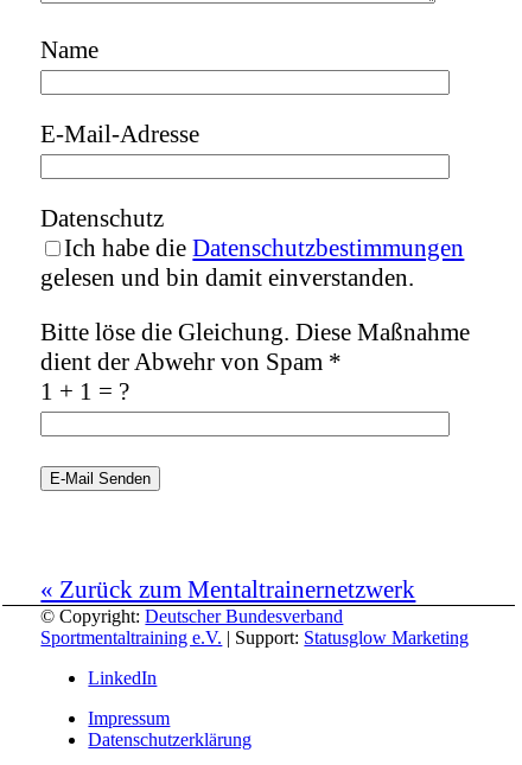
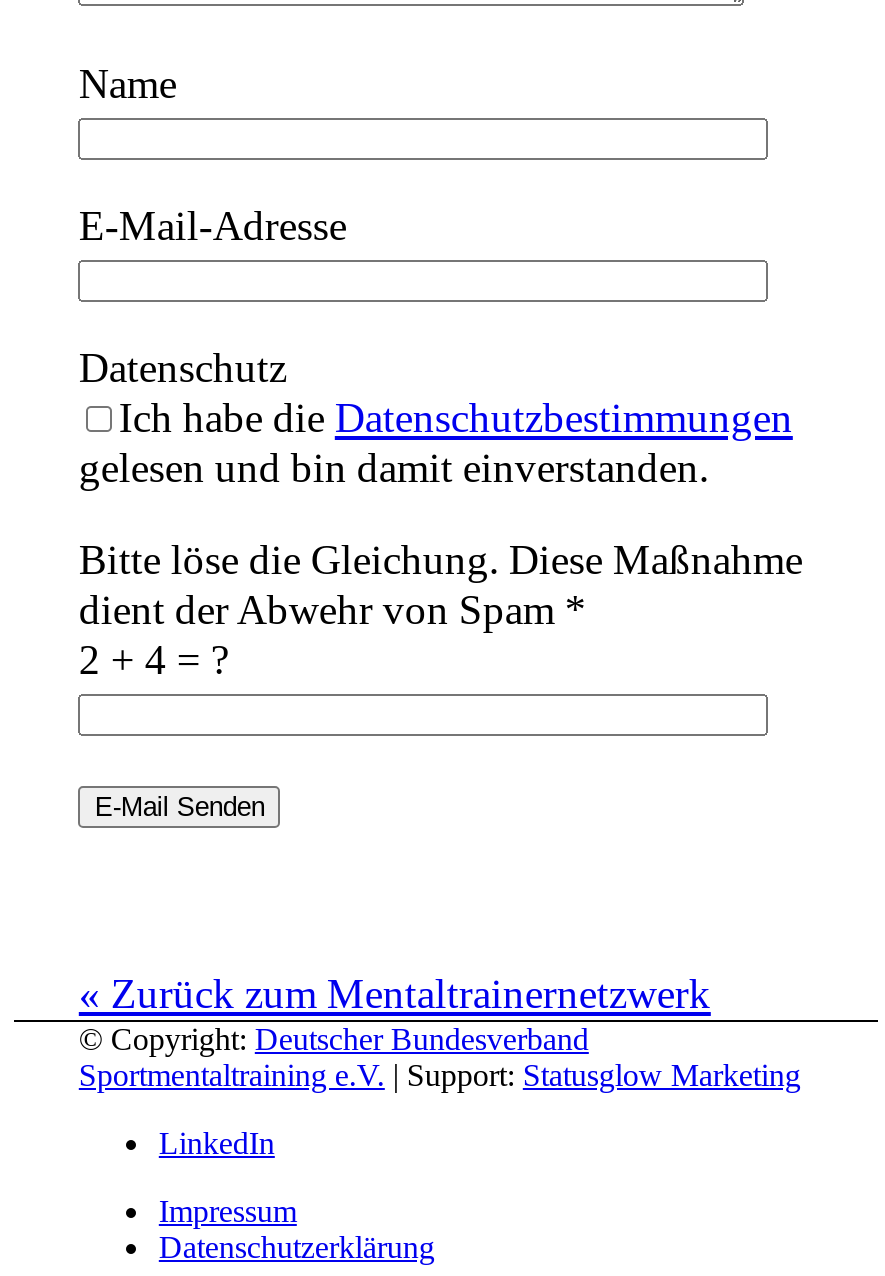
- 1 + 1 = ?
+ 2 + 4 = ?
